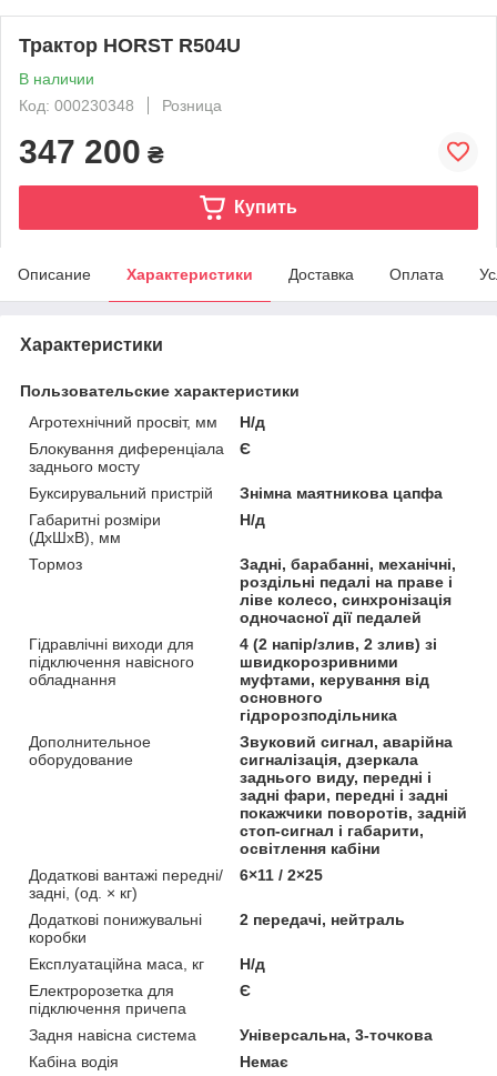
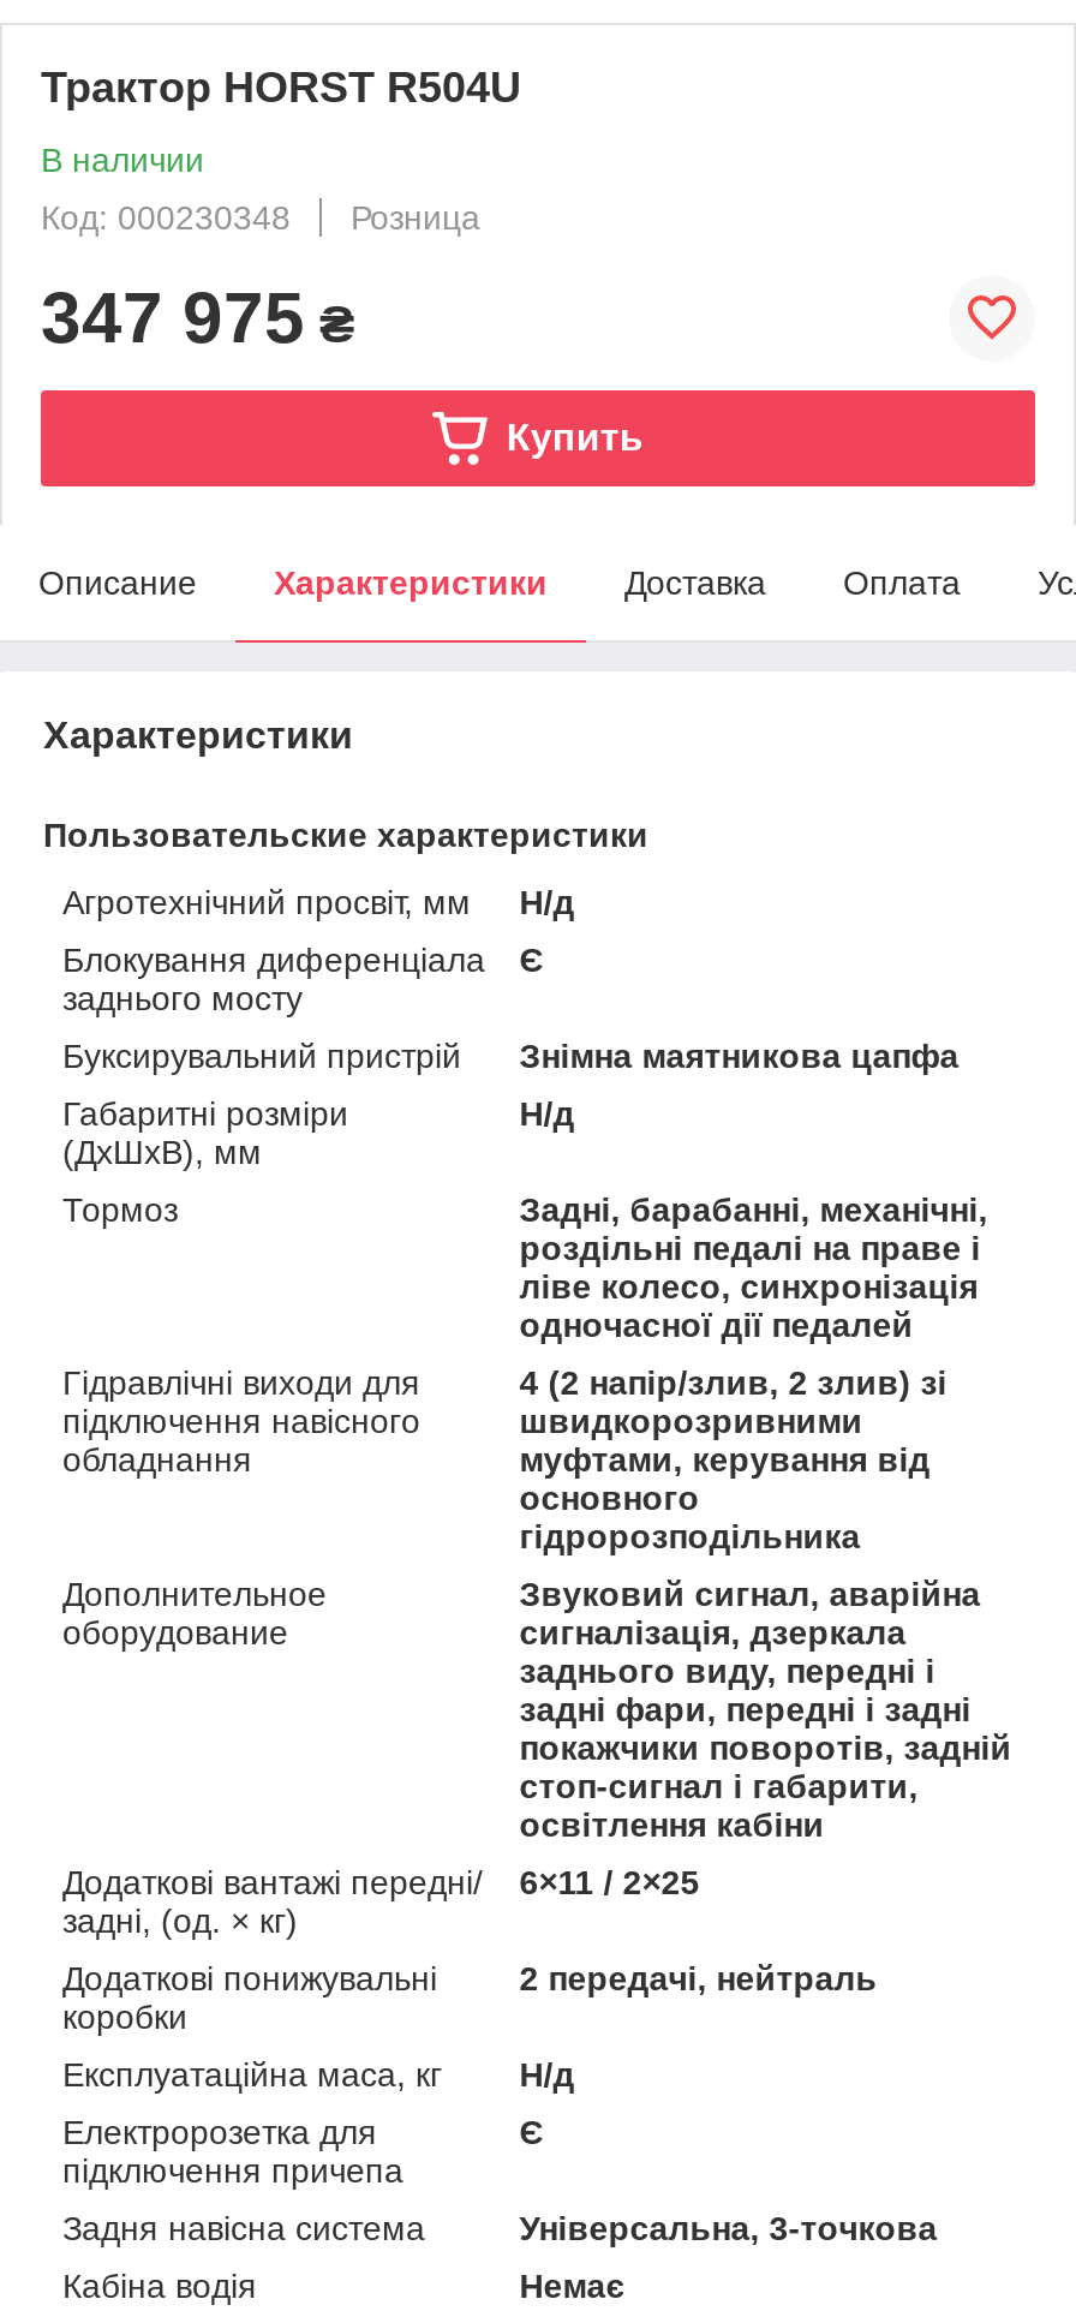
- 347 200 ₴
+ 347 975 ₴
